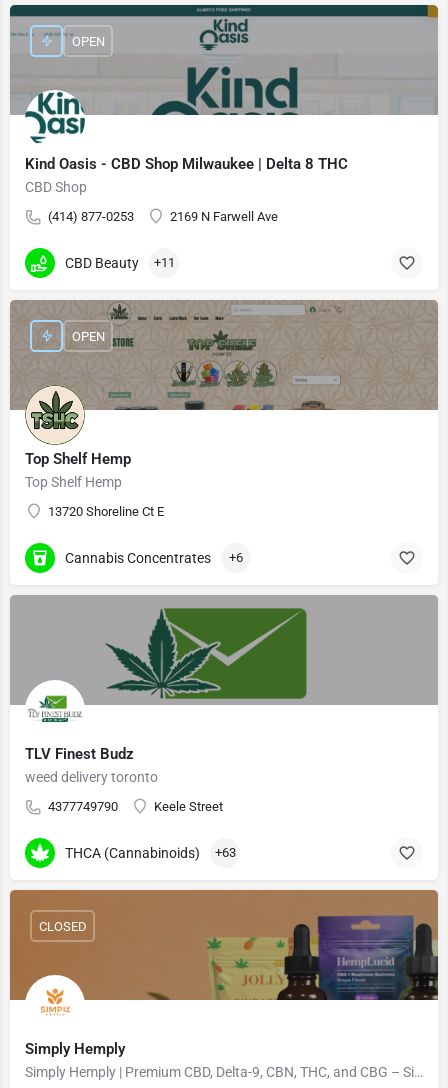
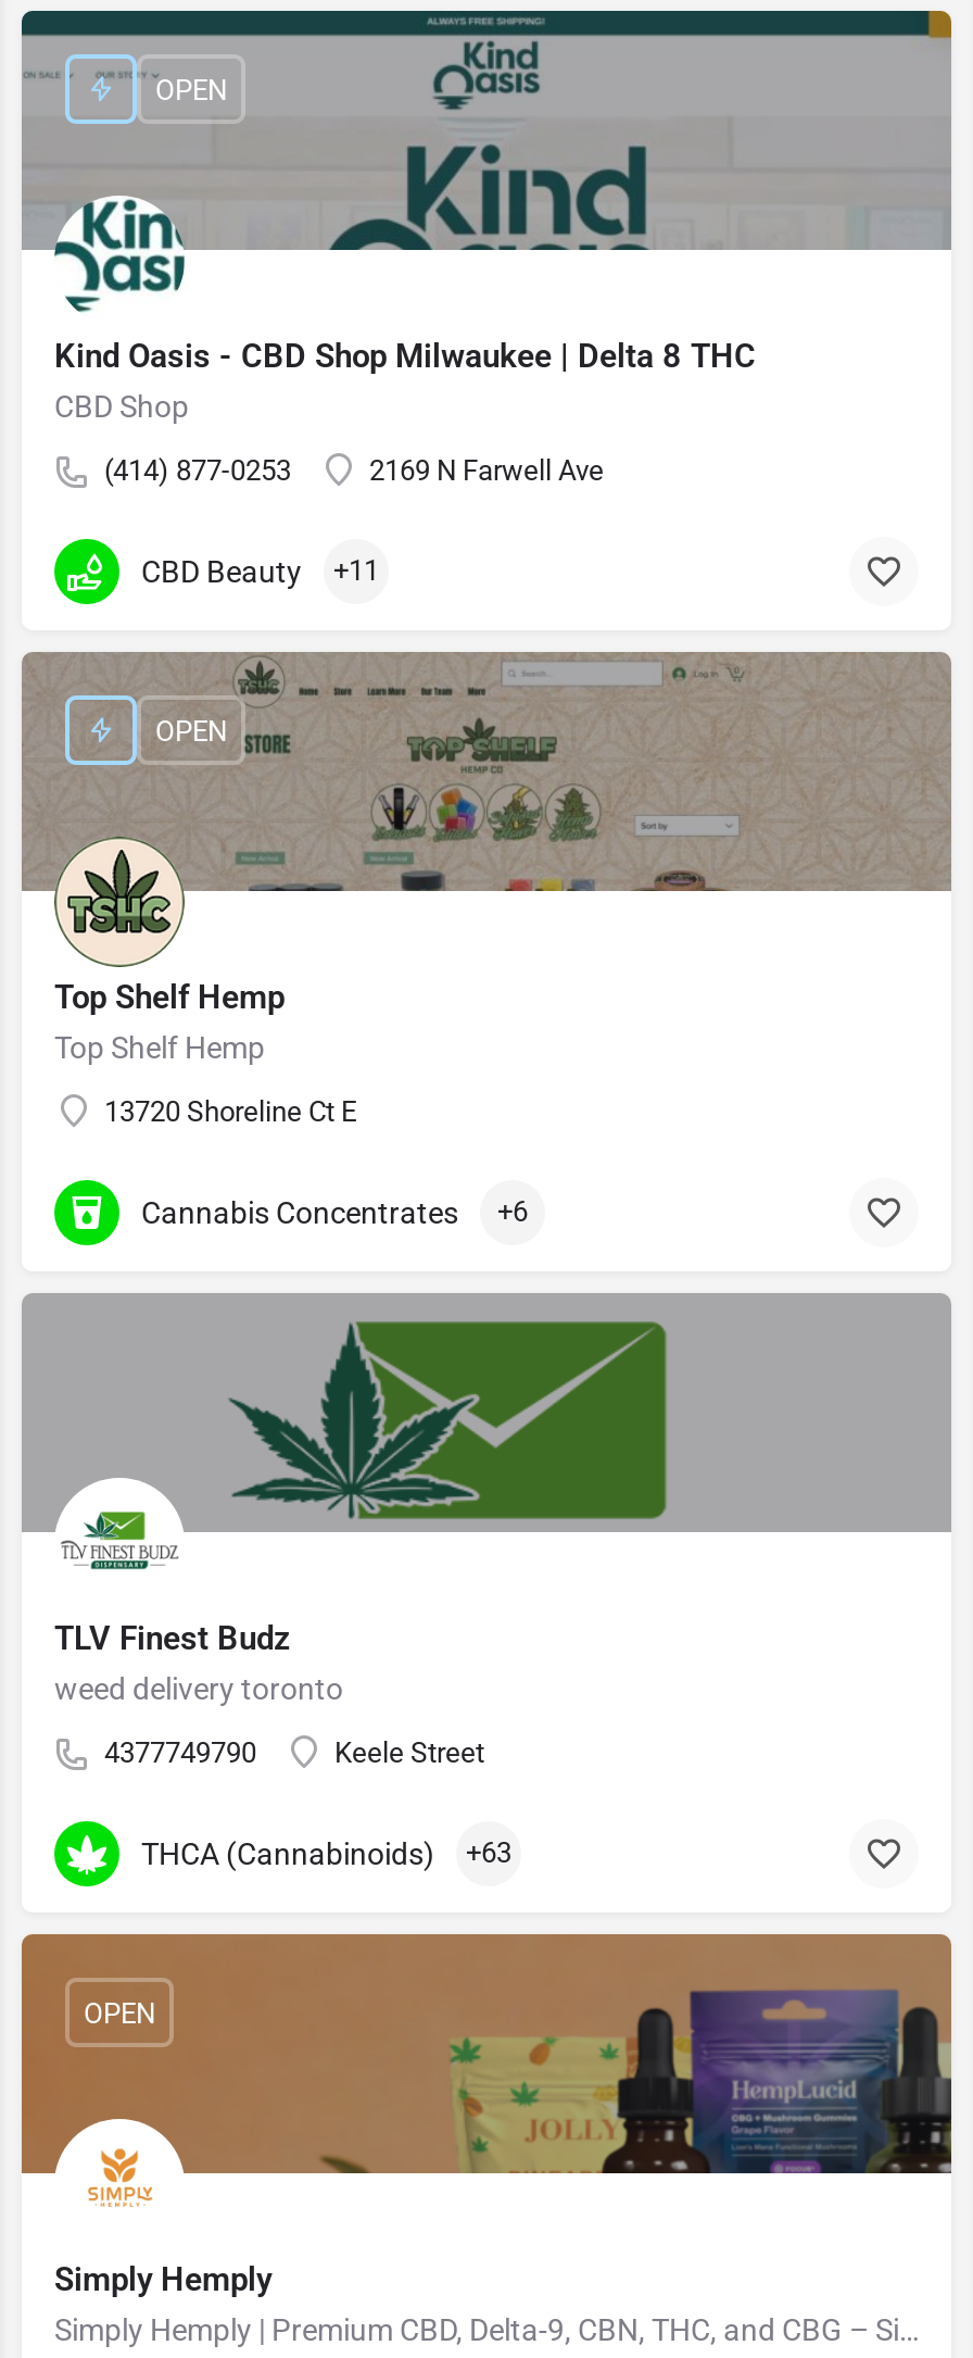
- CLOSED
+ OPEN
